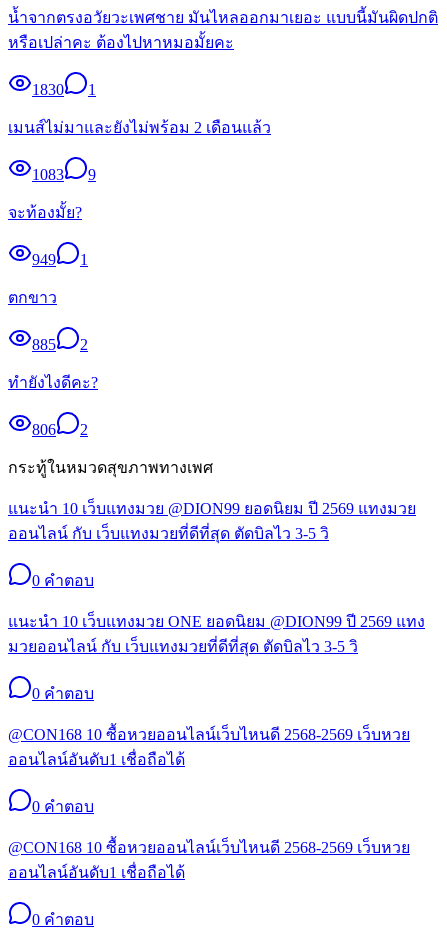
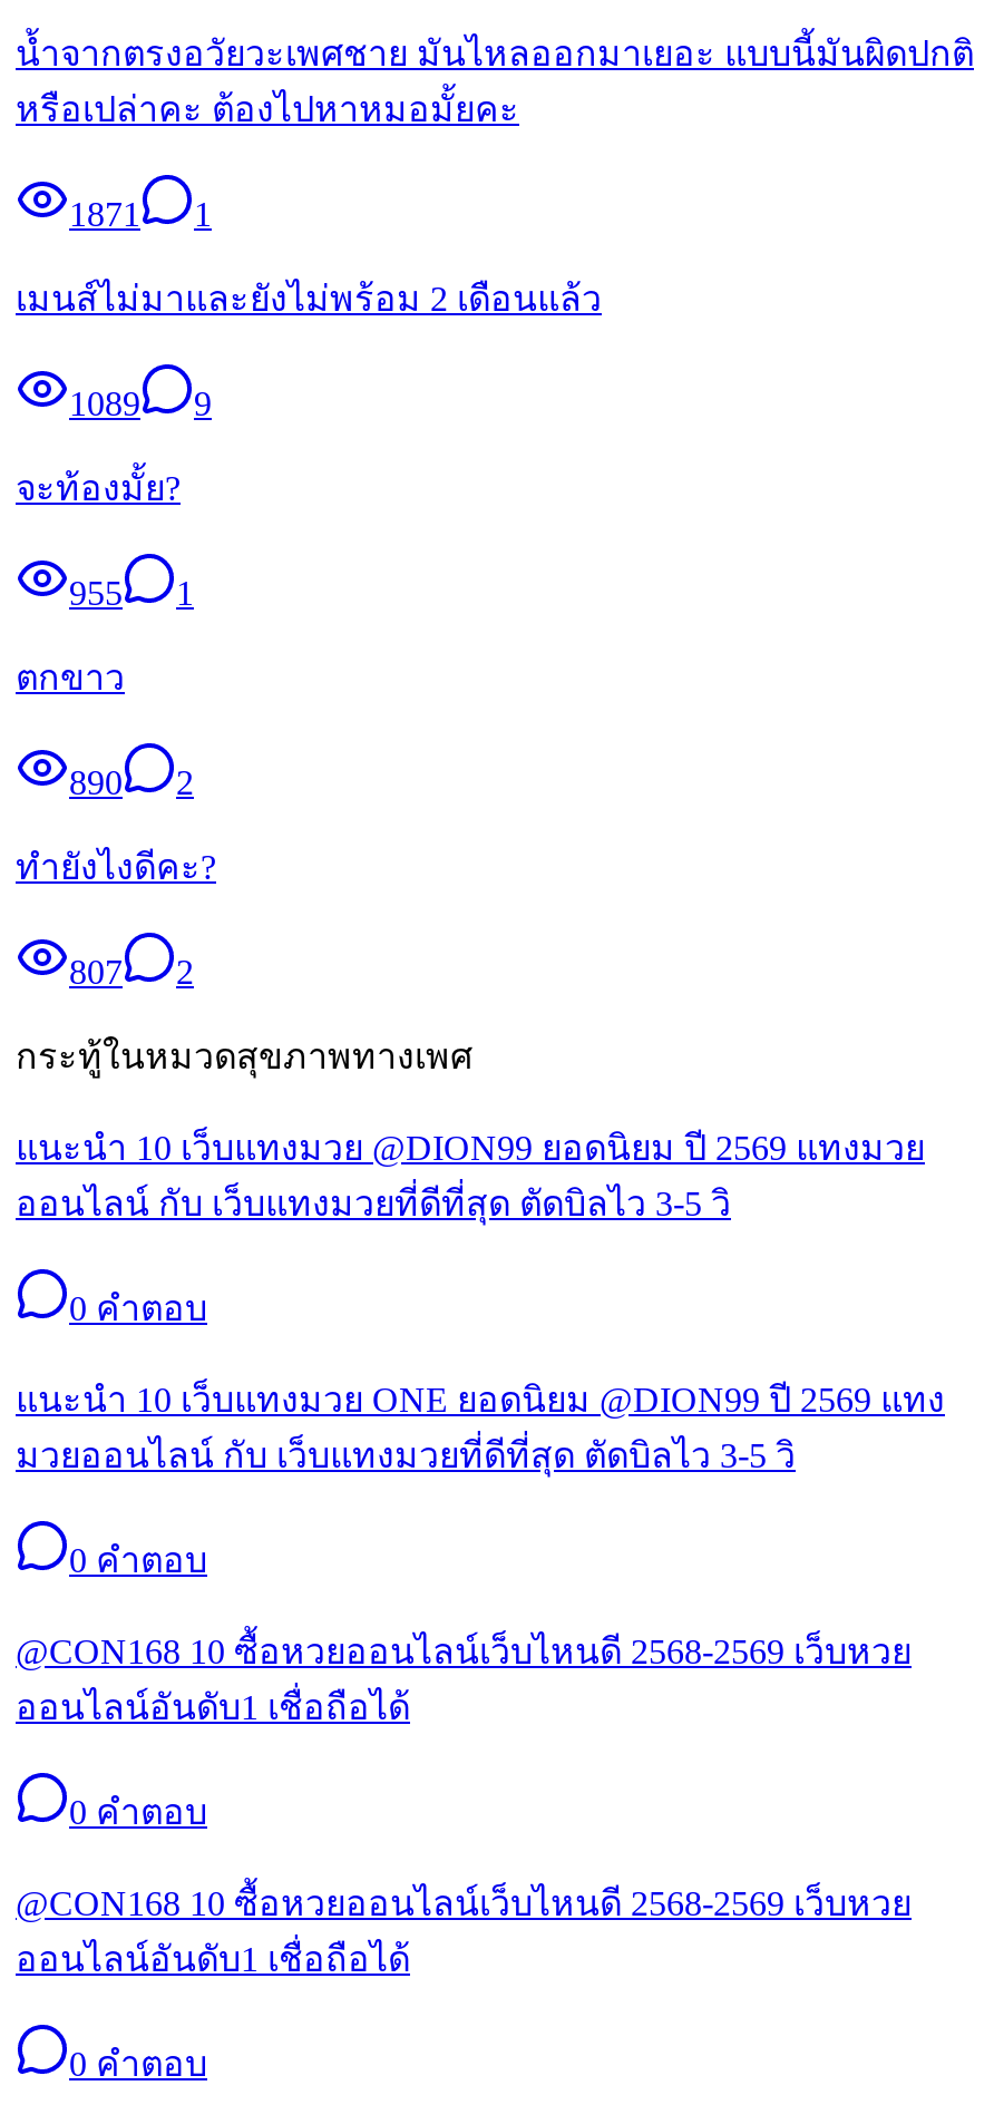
- 1830 1
+ 1871 1

- 1083 9
+ 1089 9

- 949 1
+ 955 1

- 885 2
+ 890 2

- 806 2
+ 807 2
